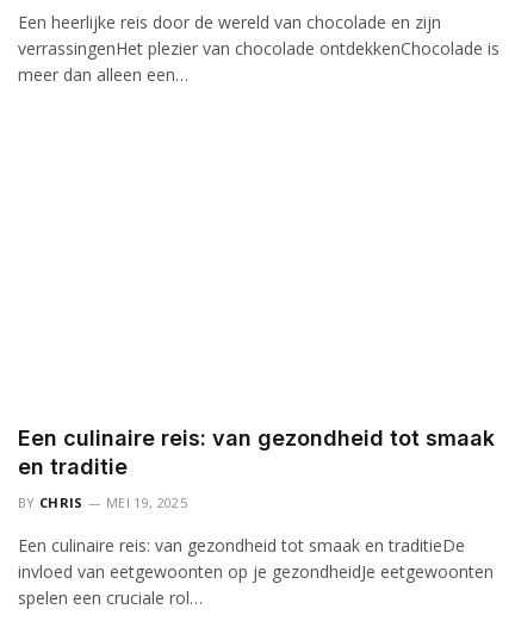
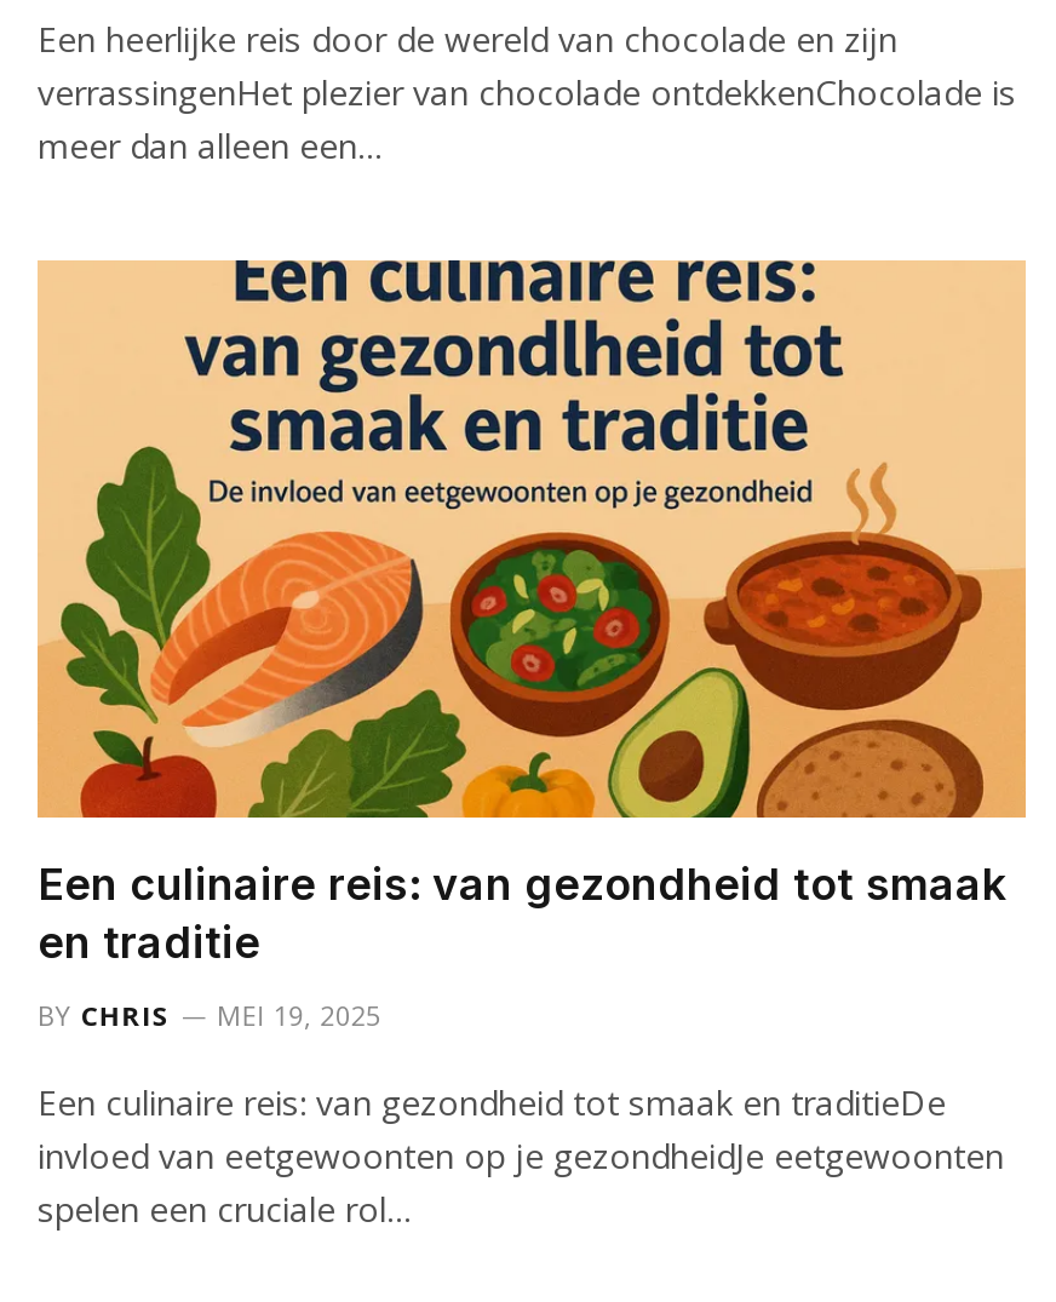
+ [image]
